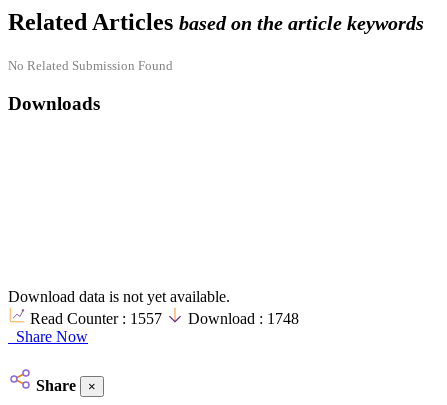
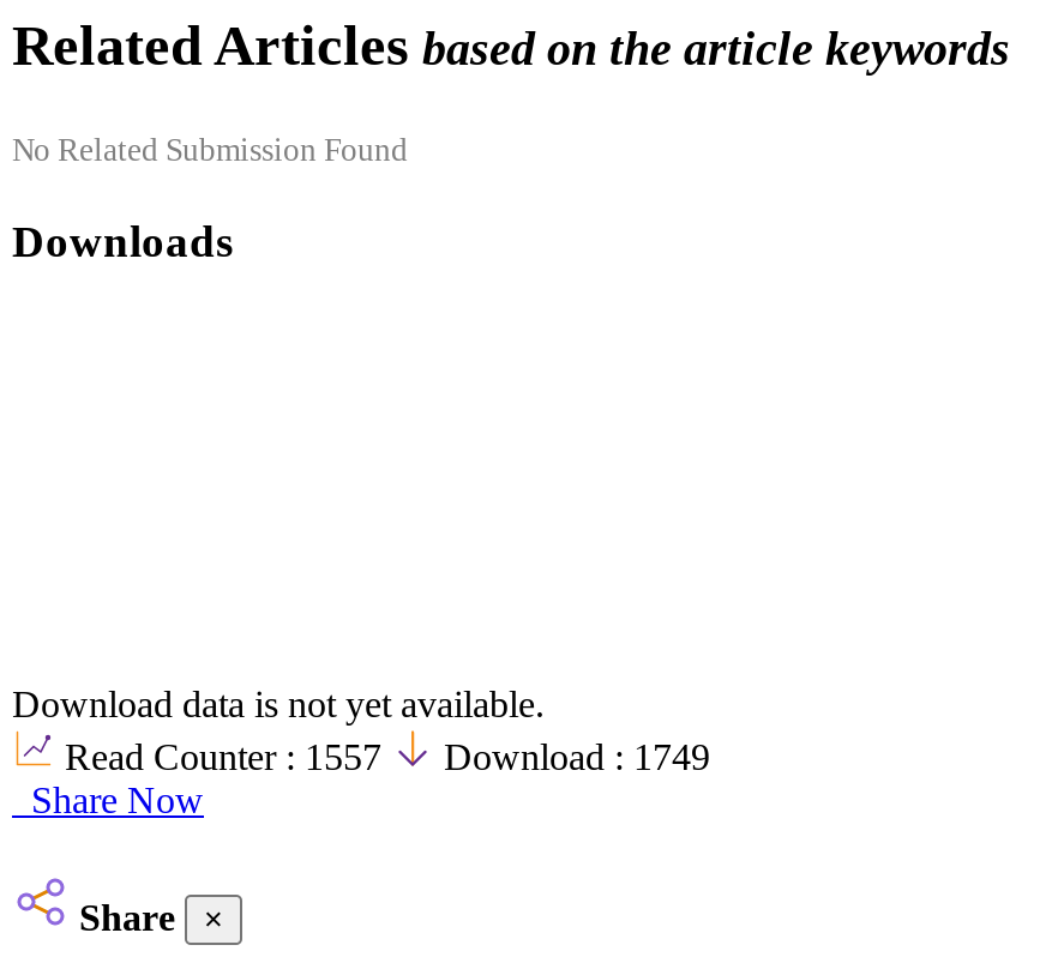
- Read Counter : 1557 Download : 1748
+ Read Counter : 1557 Download : 1749
